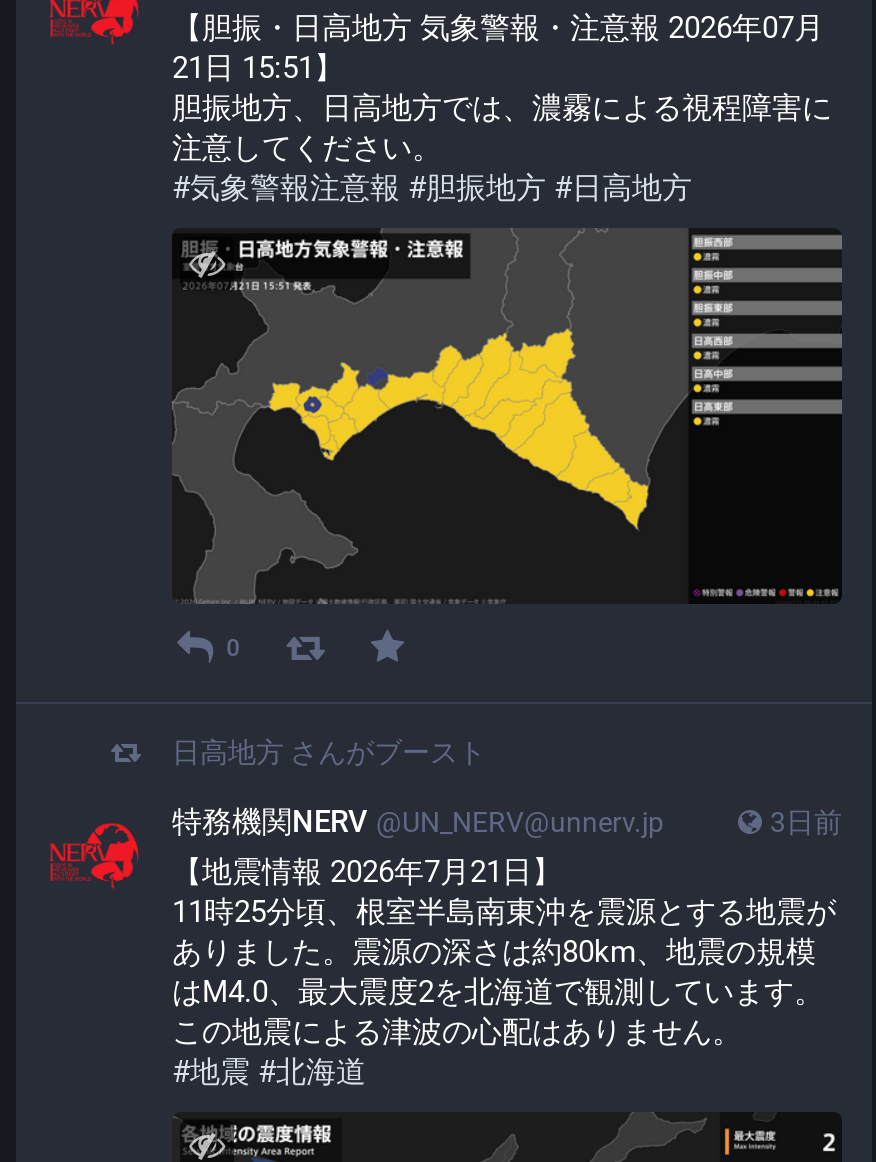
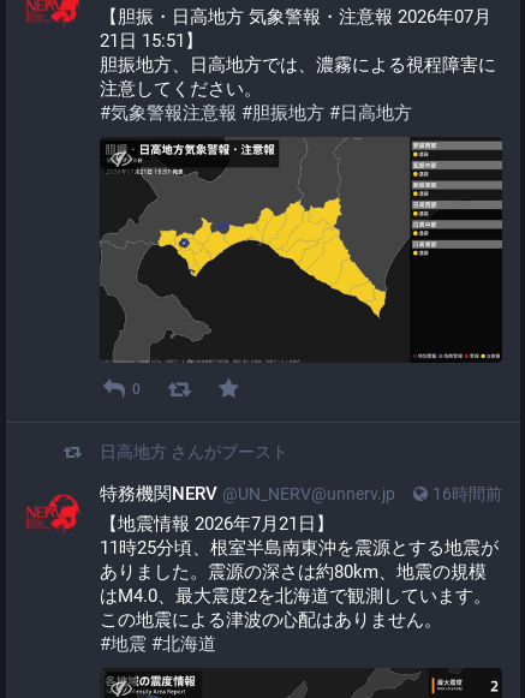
- 3日前
+ 16時間前
